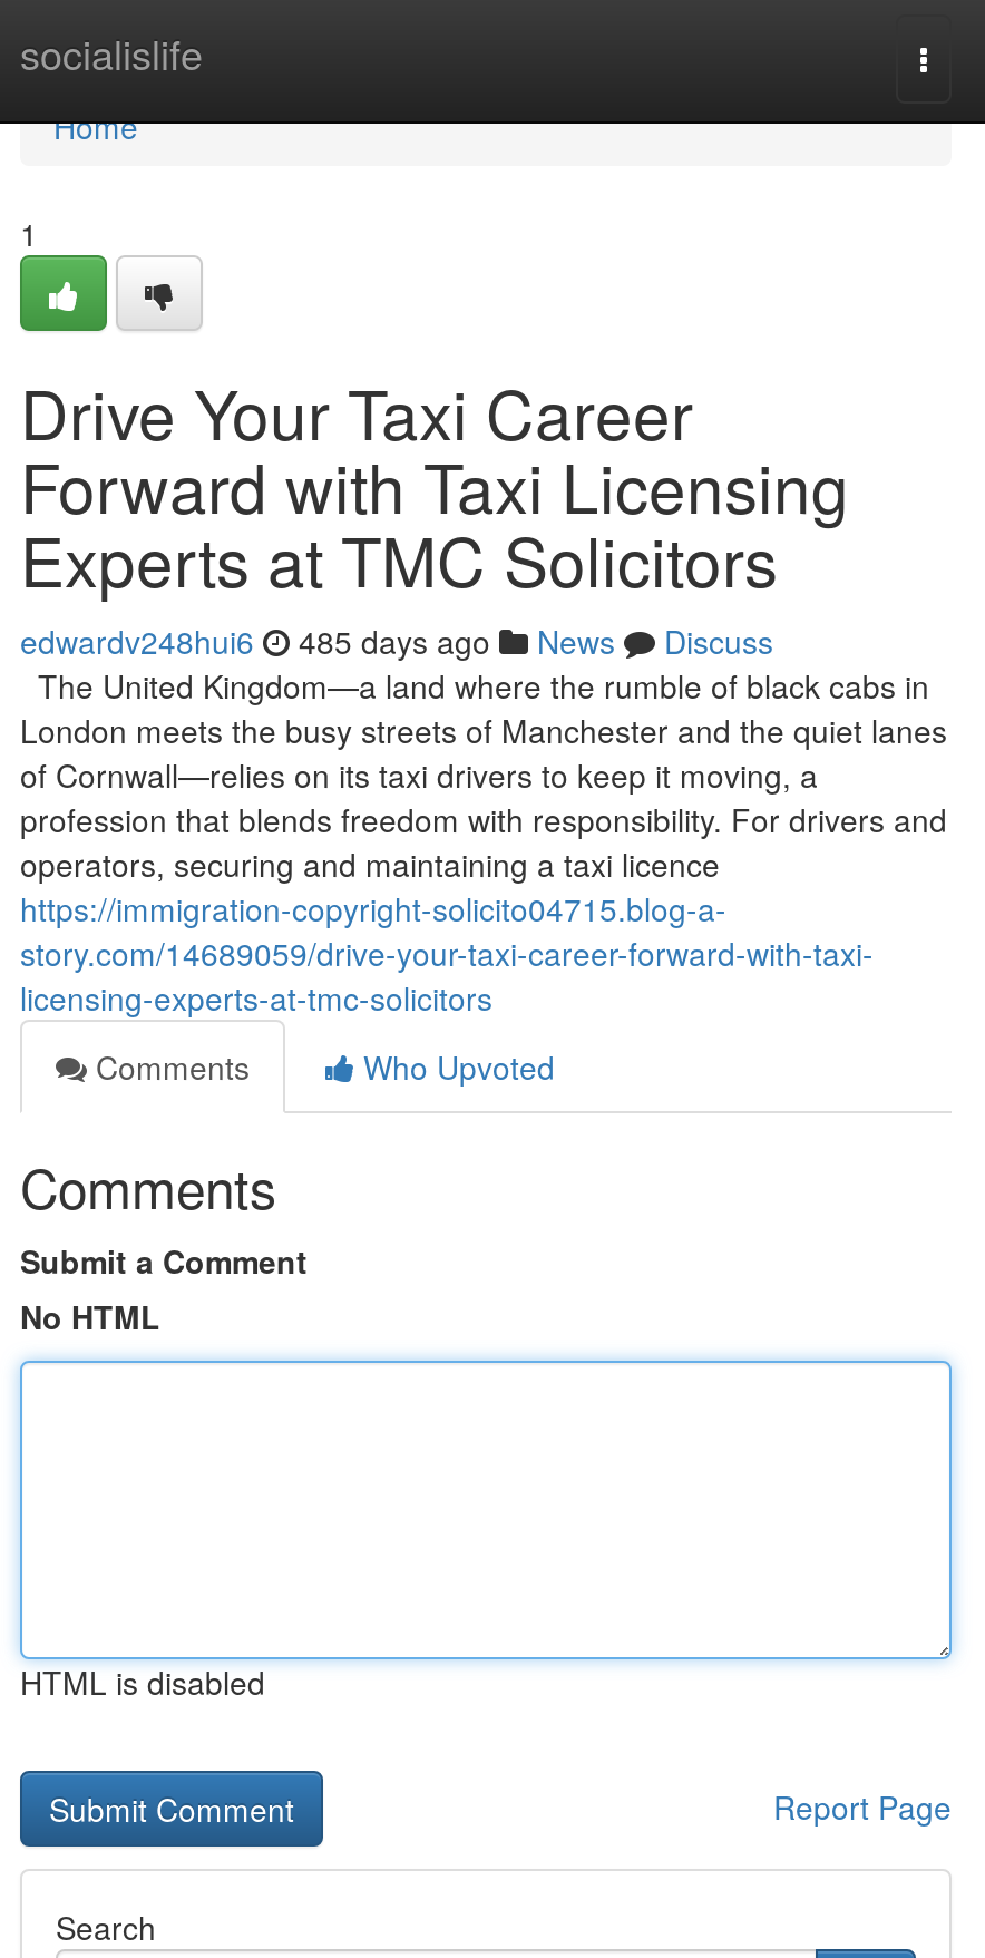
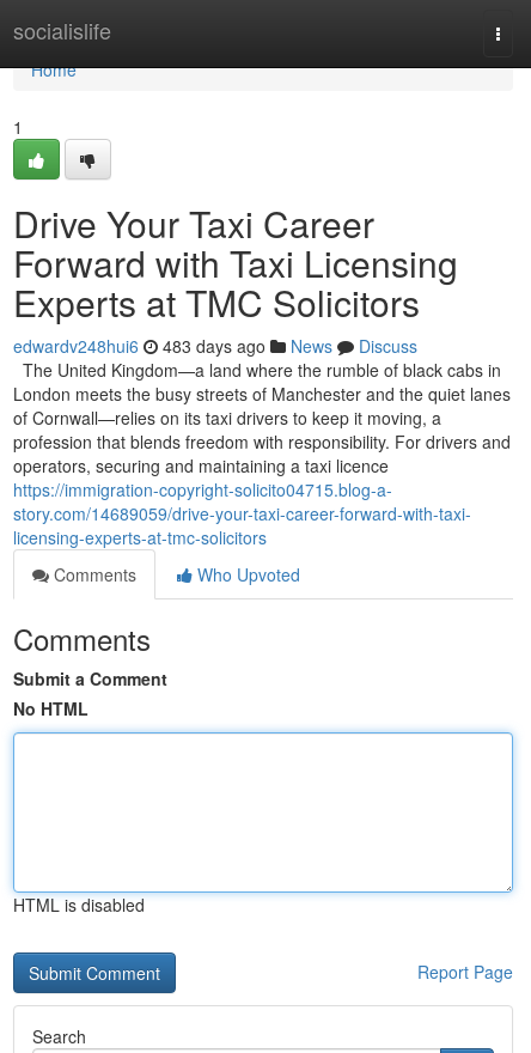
- edwardv248hui6 485 days ago News Discuss
+ edwardv248hui6 483 days ago News Discuss
